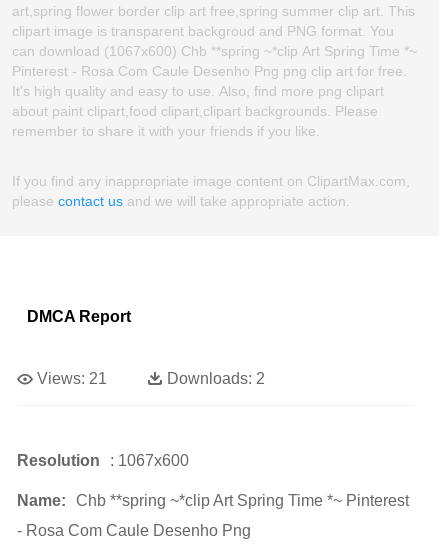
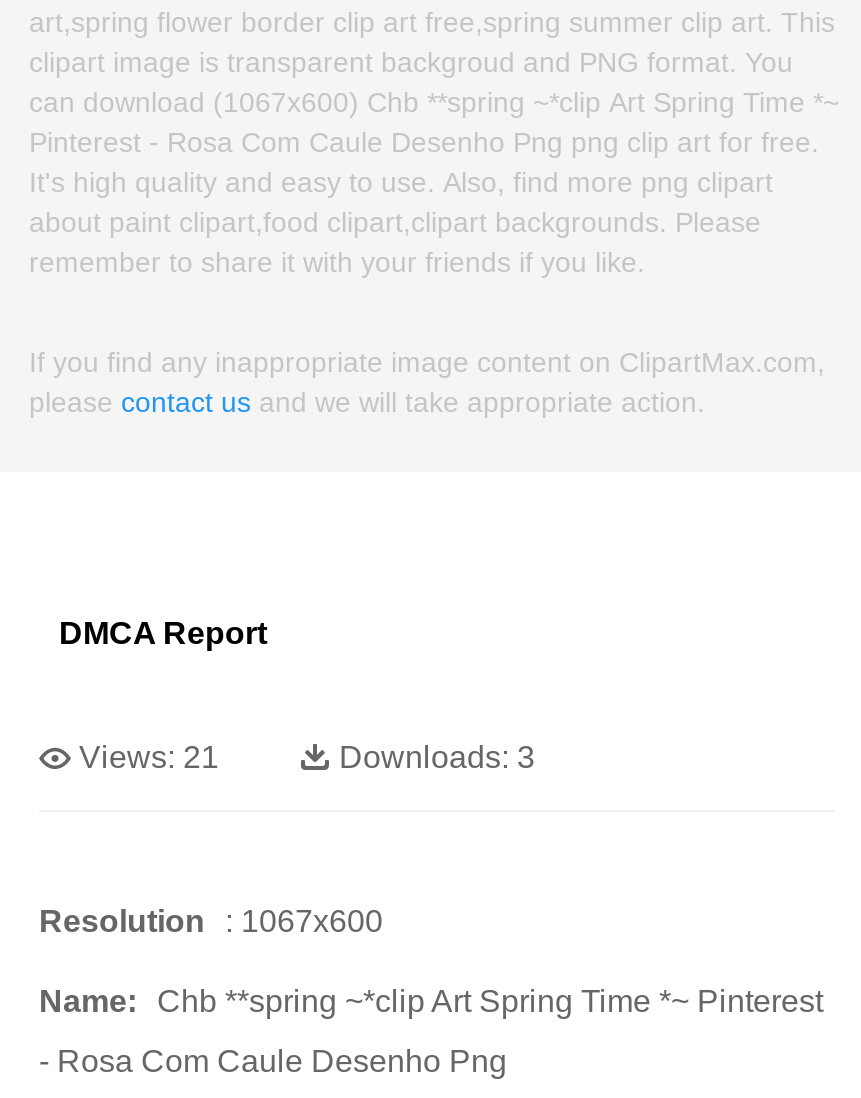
- Downloads: 2
+ Downloads: 3
